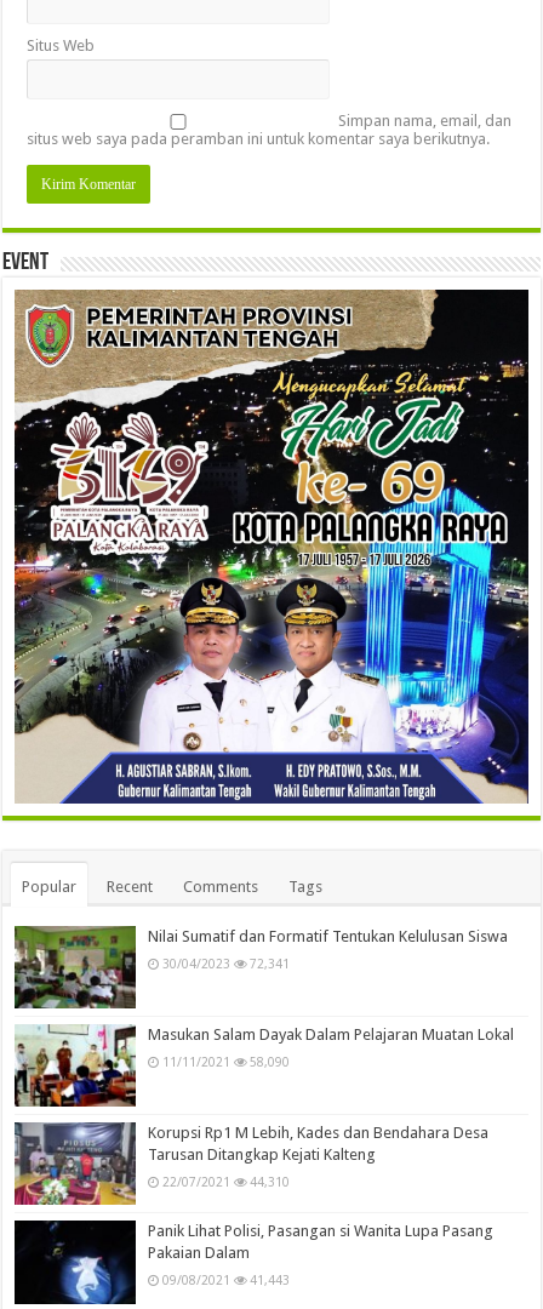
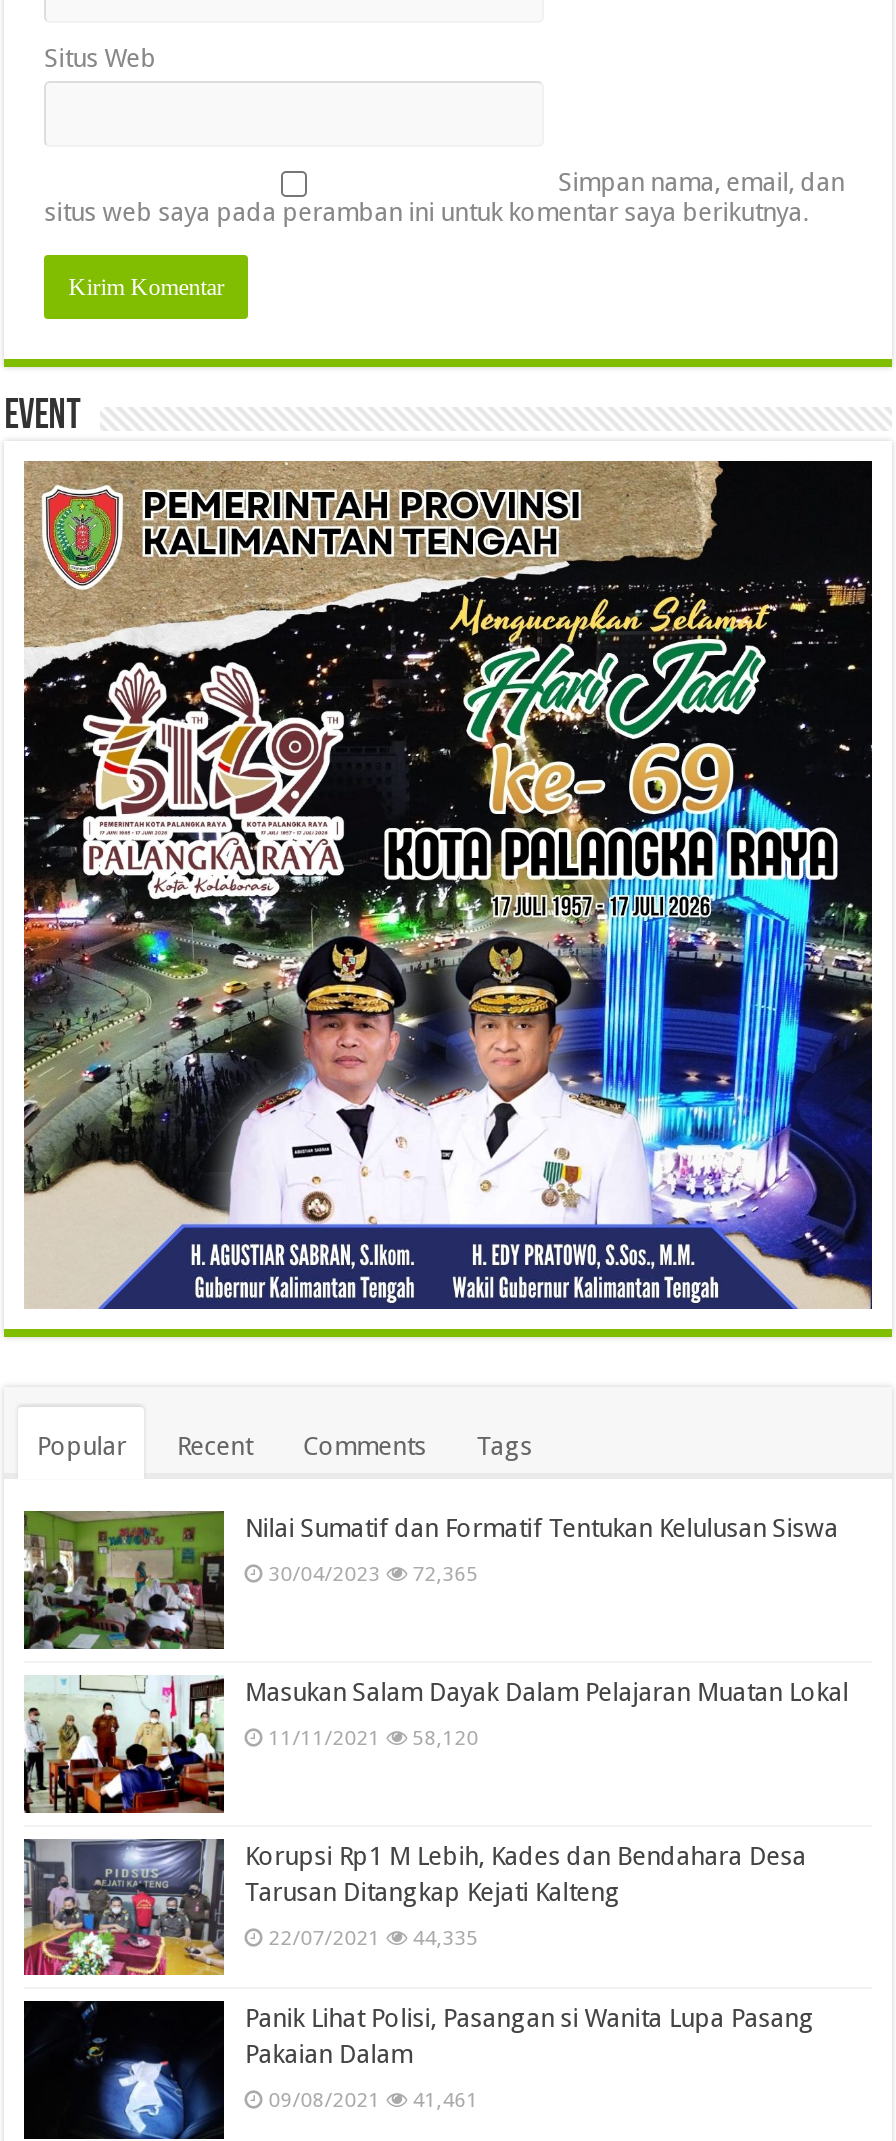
- 30/04/2023 72,341
+ 30/04/2023 72,365

- 11/11/2021 58,090
+ 11/11/2021 58,120

- 22/07/2021 44,310
+ 22/07/2021 44,335

- 09/08/2021 41,443
+ 09/08/2021 41,461
